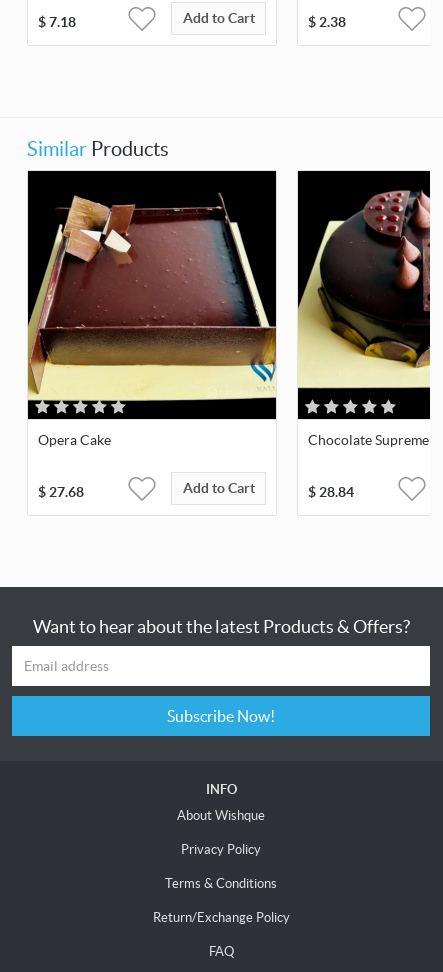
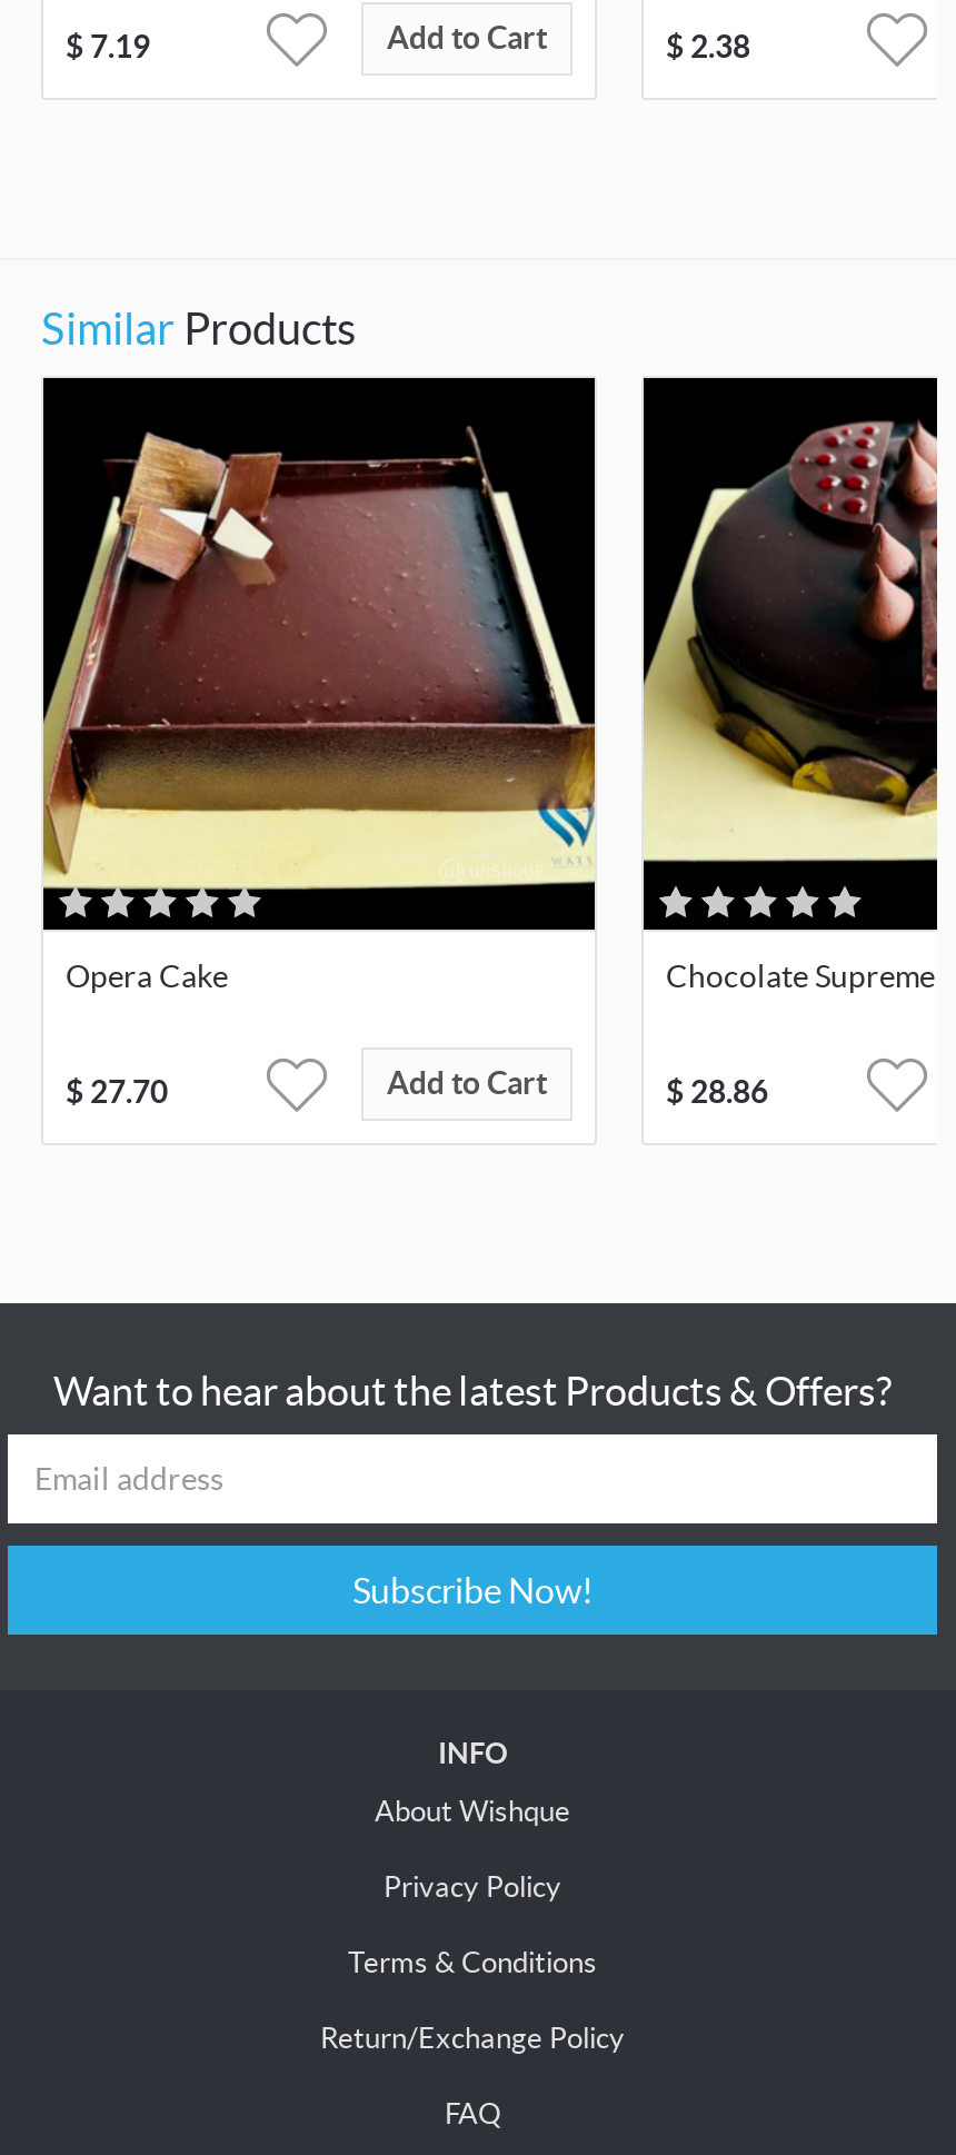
- $ 7.18
+ $ 7.19

- $ 27.68
+ $ 27.70

- $ 28.84
+ $ 28.86
